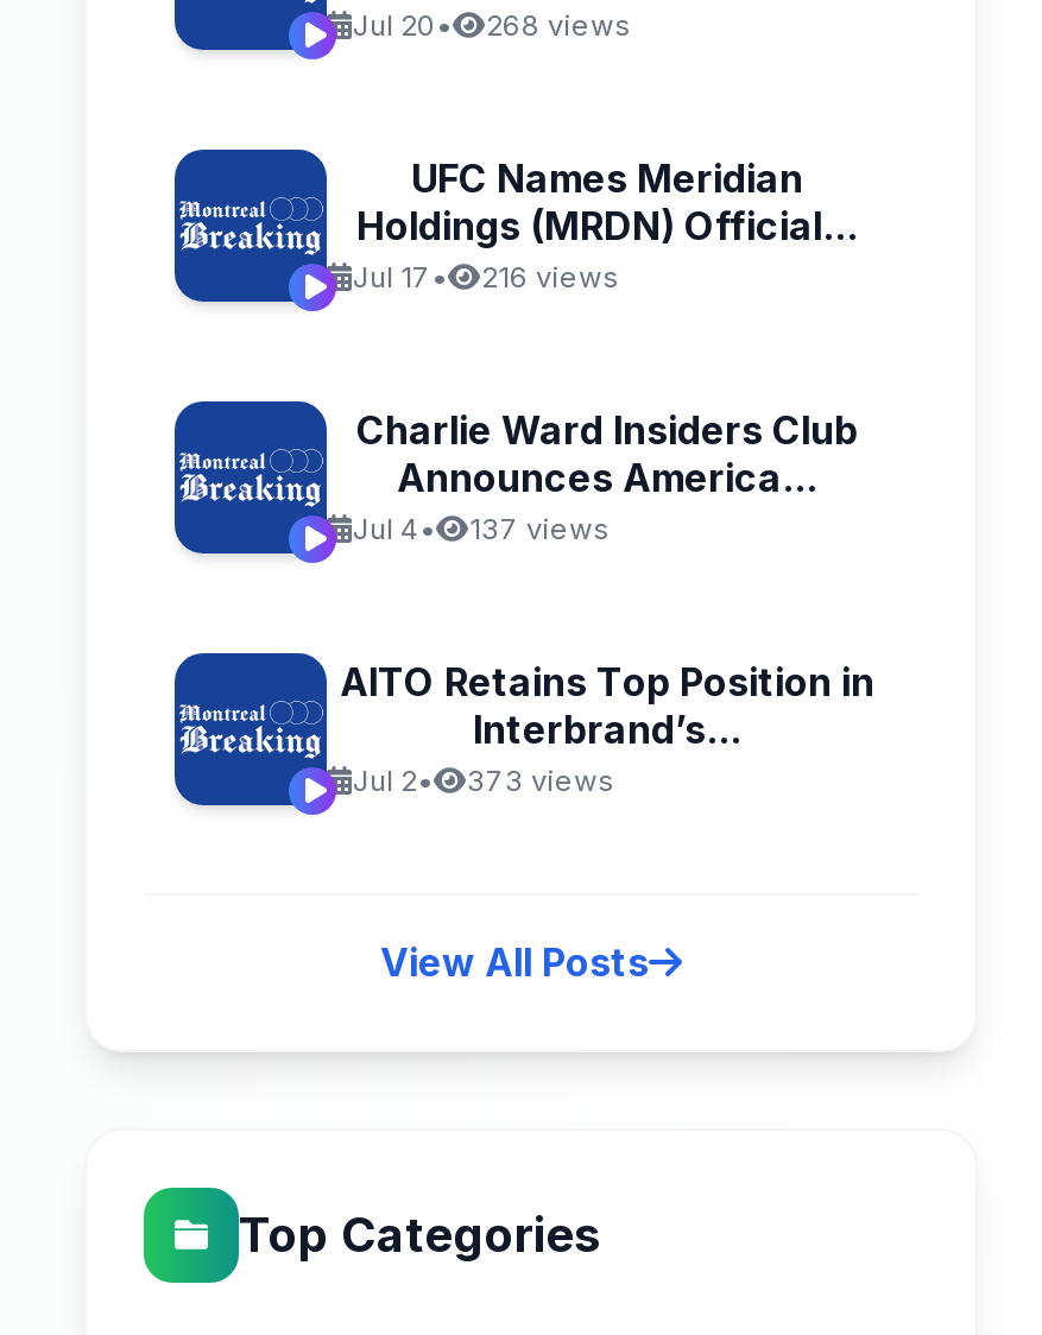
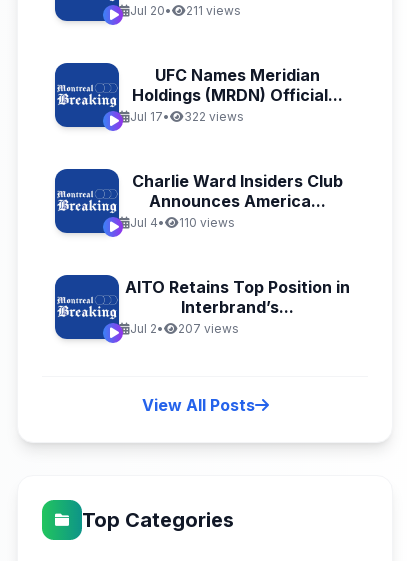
- Jul 20 • 268 views
+ Jul 20 • 211 views

- 216 views
+ 322 views

- Jul 4• 137 views
+ Jul 4• 110 views

- Jul 2• 373 views
+ Jul 2• 207 views
